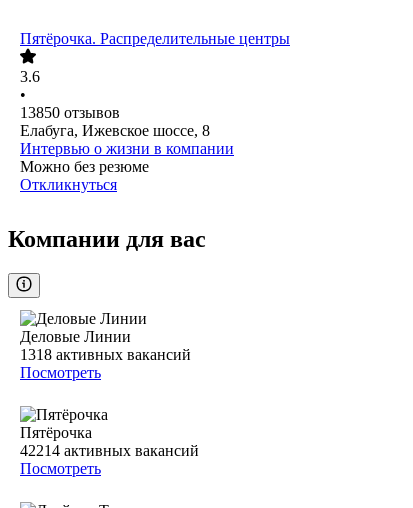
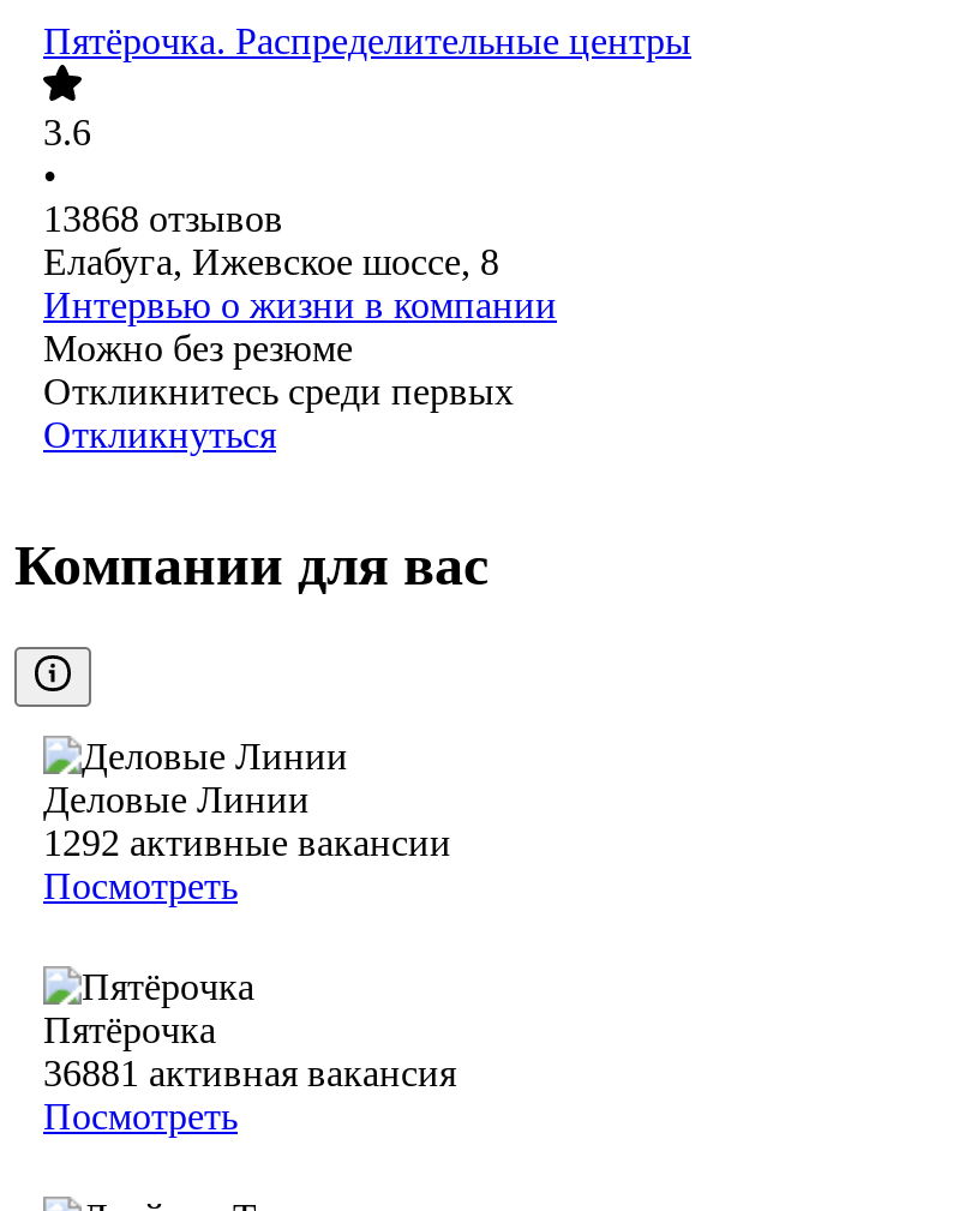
- 13850 отзывов
+ 13868 отзывов

+ Откликнитесь среди первых

- 1318 активных вакансий
+ 1292 активные вакансии

- 42214 активных вакансий
+ 36881 активная вакансия
